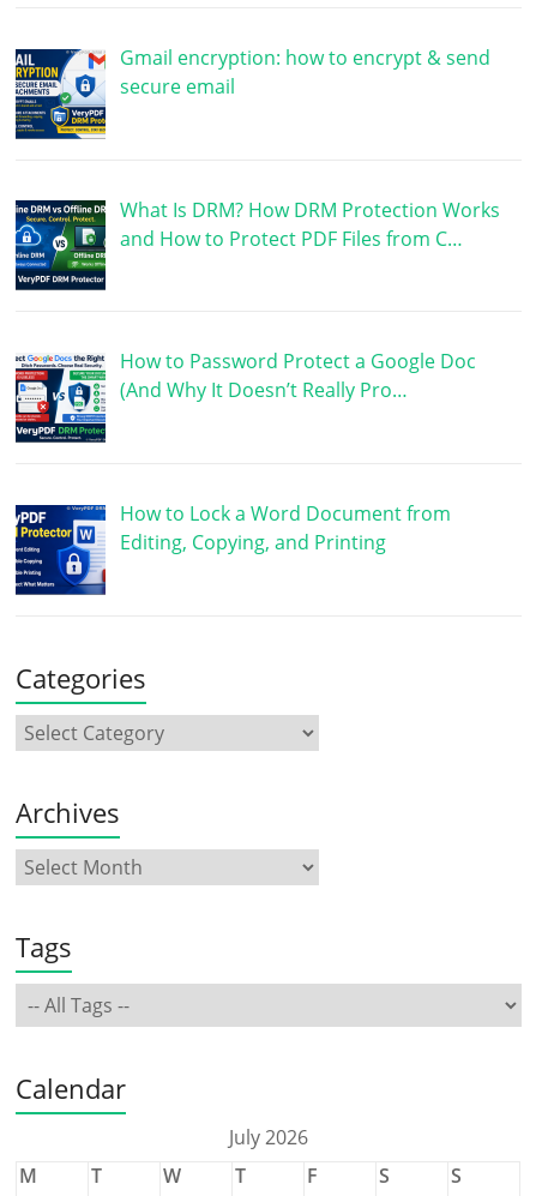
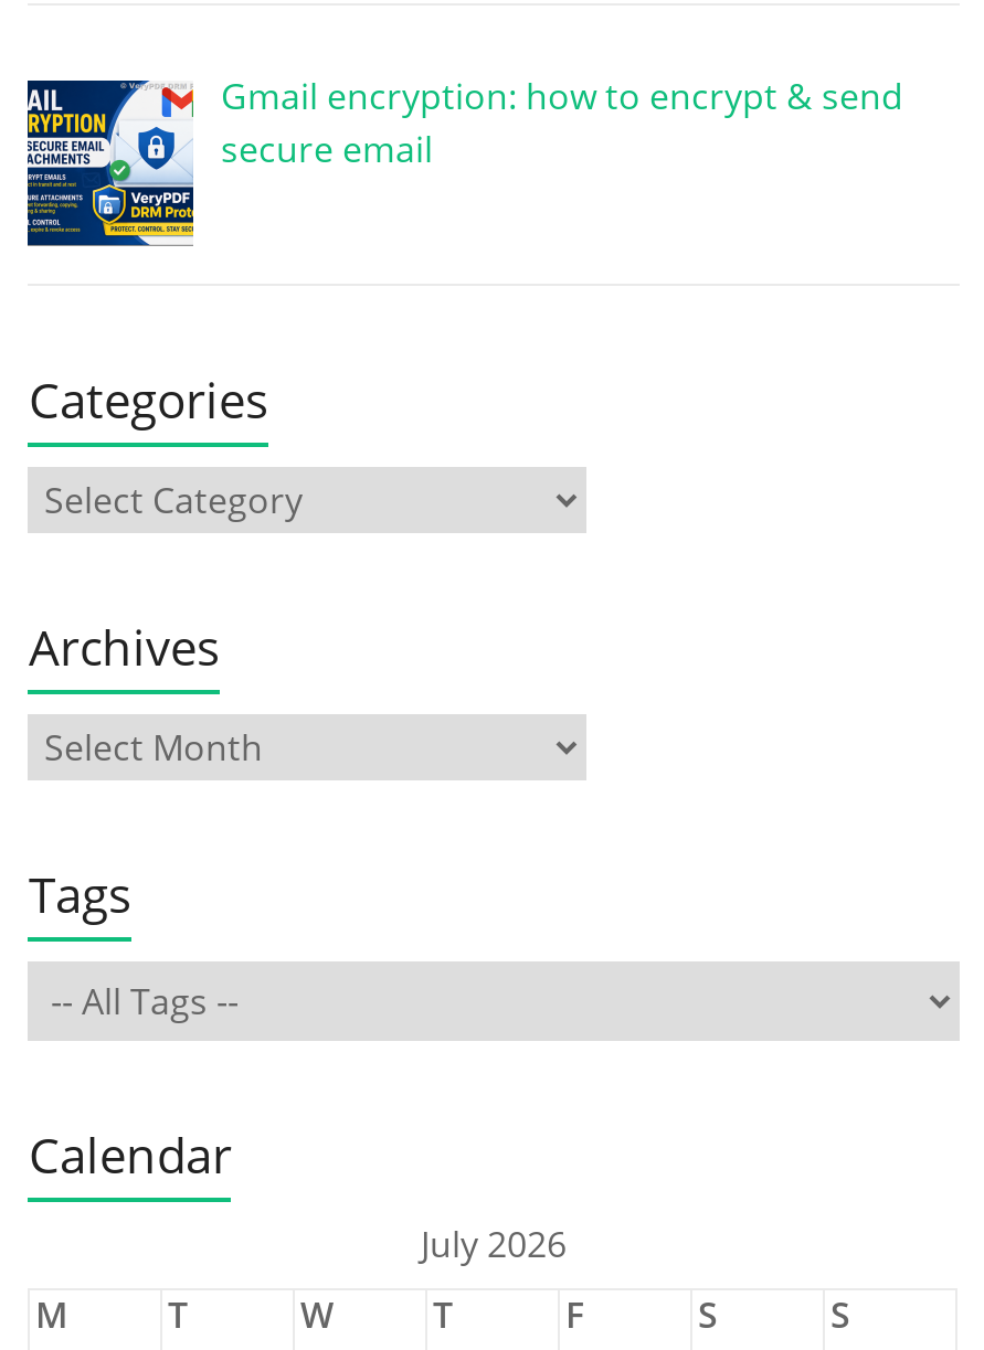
- [image]
- What Is DRM? How DRM Protection Works
- and How to Protect PDF Files from C…

- [image]
- How to Password Protect a Google Doc
- (And Why It Doesn’t Really Pro…

- [image]
- How to Lock a Word Document from
- Editing, Copying, and Printing
